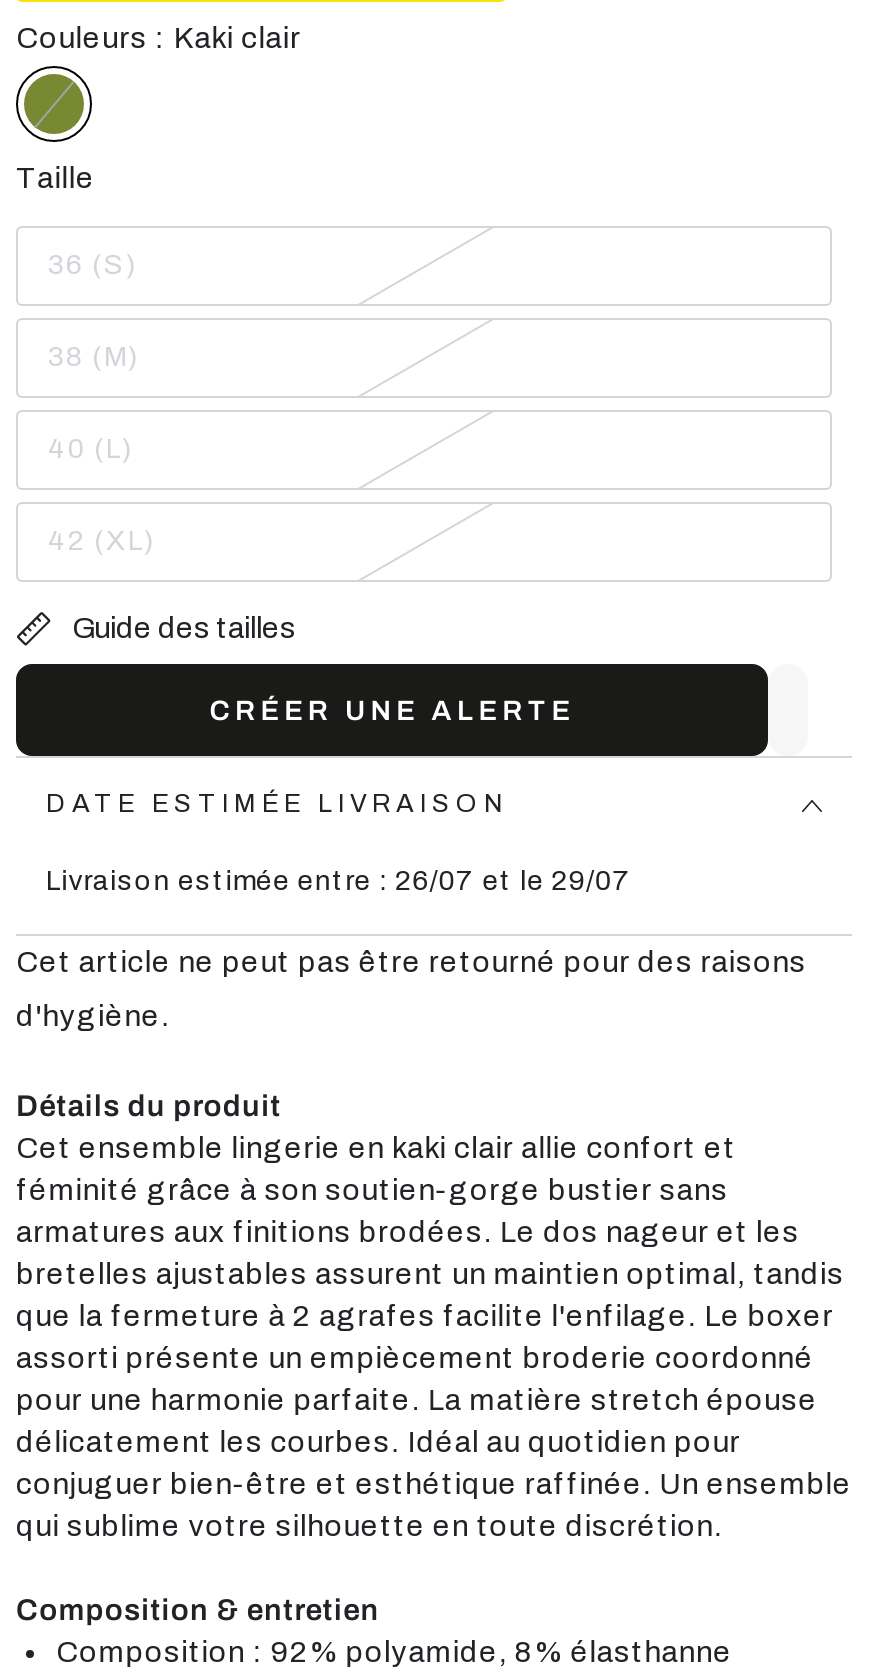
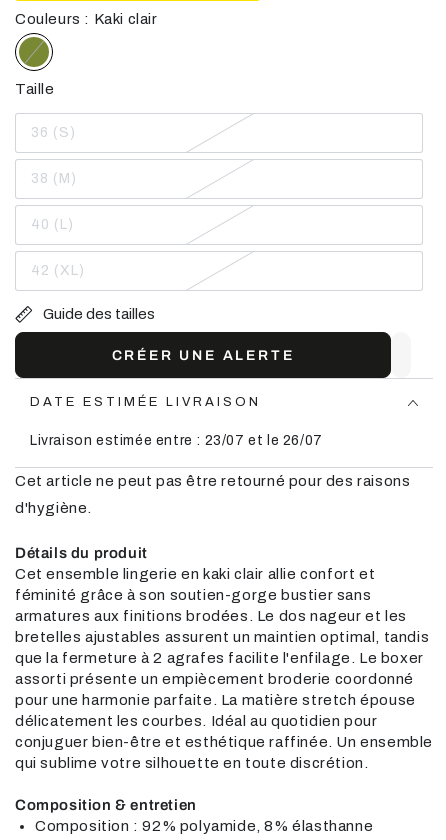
- Livraison estimée entre : 26/07 et le 29/07
+ Livraison estimée entre : 23/07 et le 26/07
